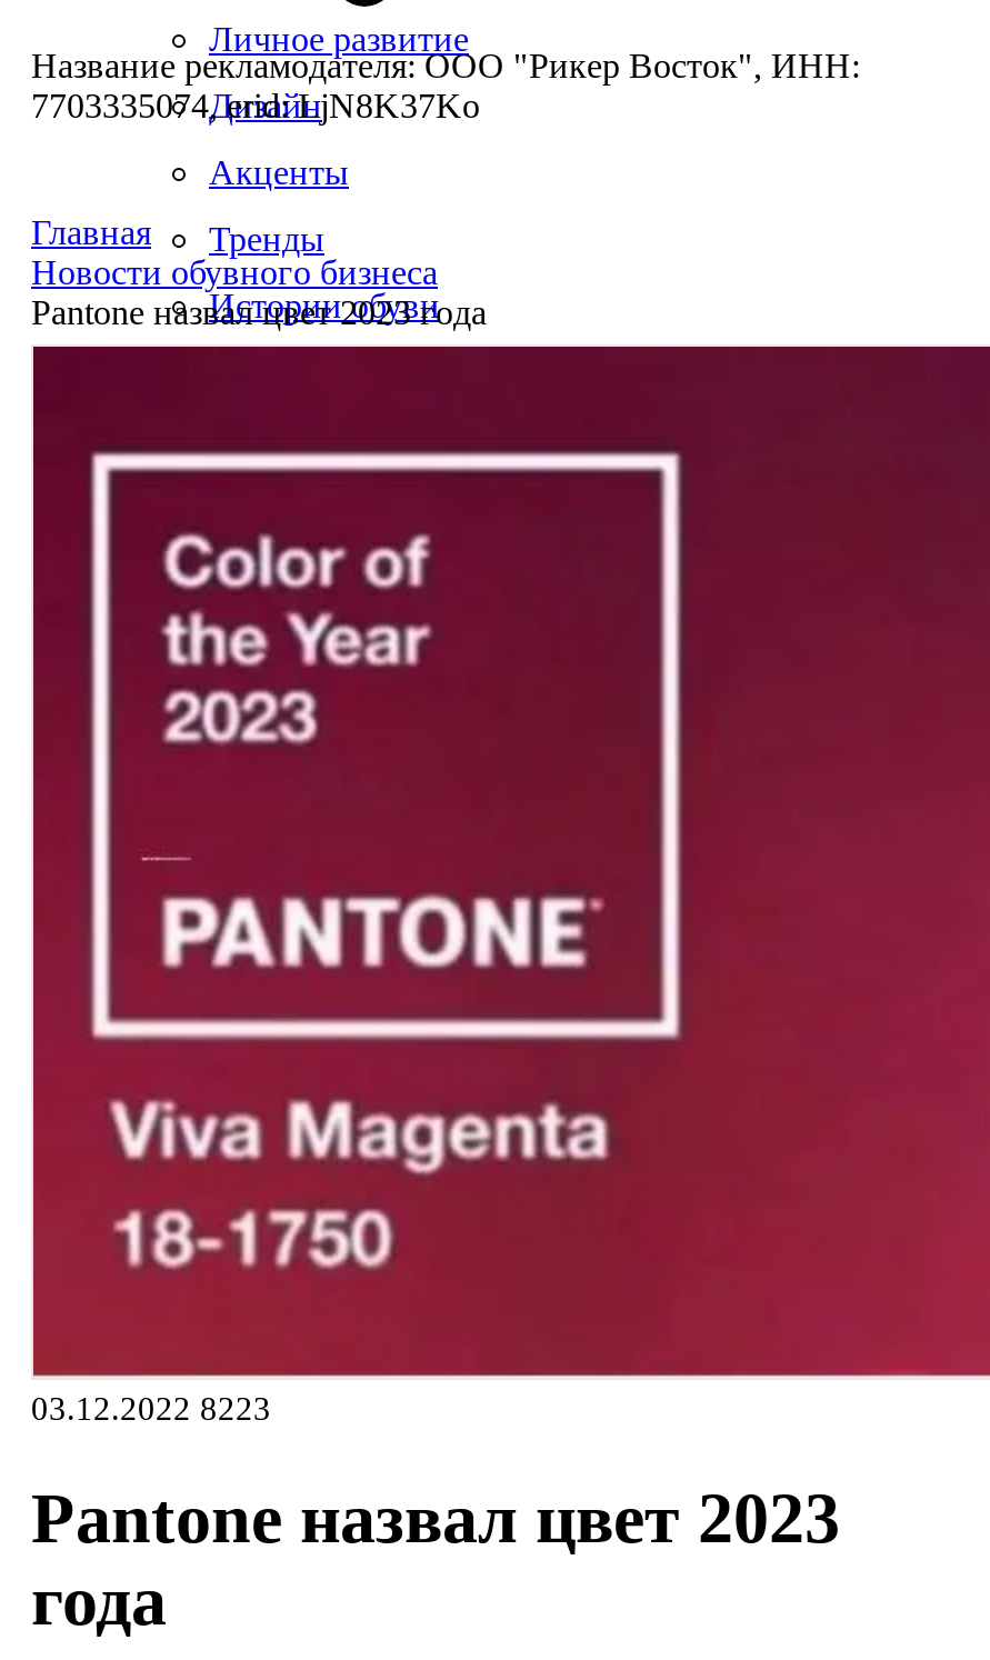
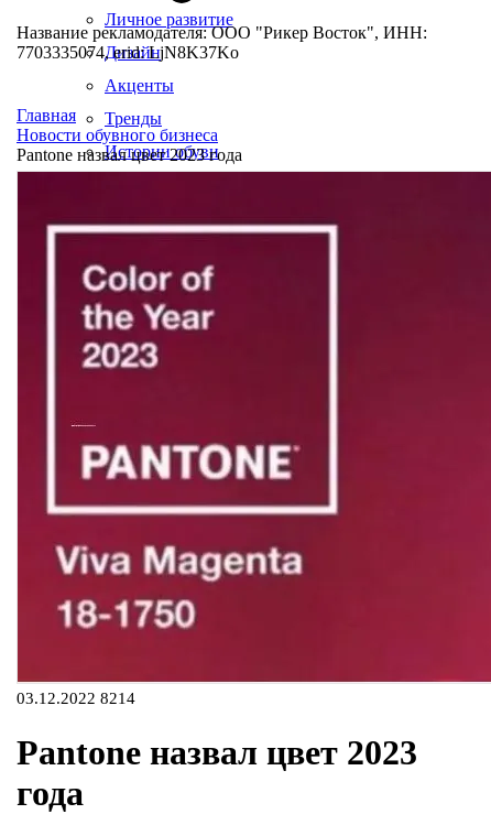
- 03.12.2022 8223
+ 03.12.2022 8214
